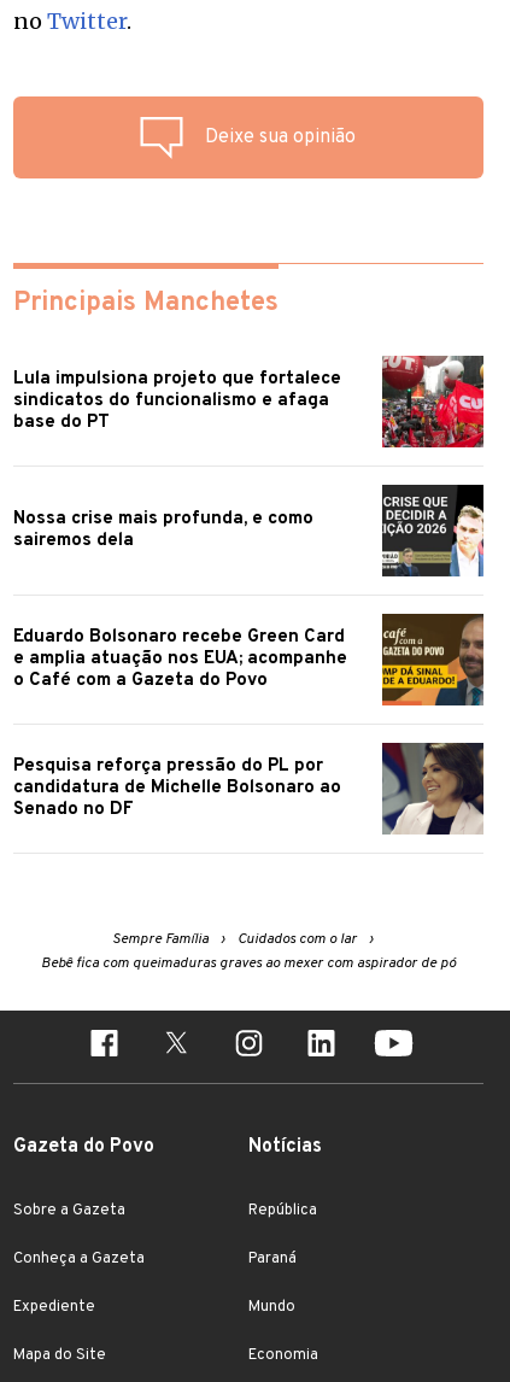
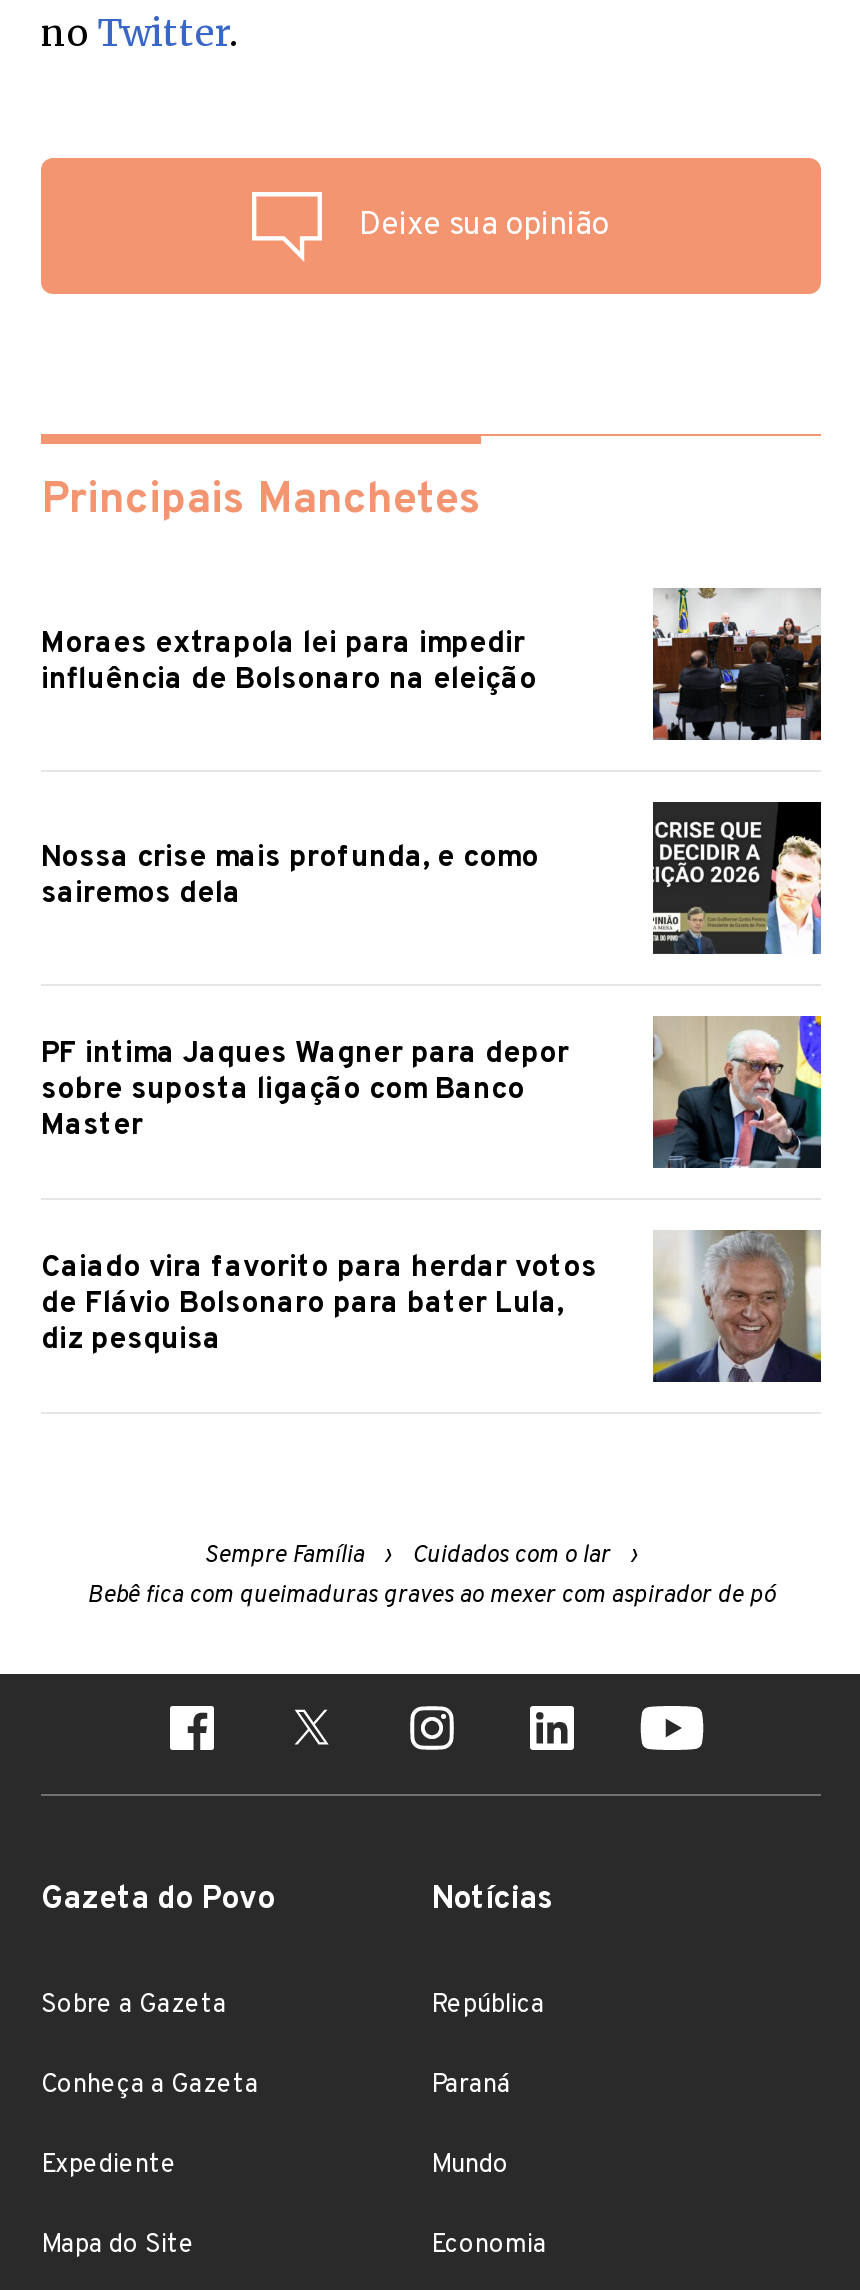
- [image]
+ [image]

- Lula impulsiona projeto que fortalece
- sindicatos do funcionalismo e afaga
- base do PT
+ Moraes extrapola lei para impedir
+ influência de Bolsonaro na eleição

- [image]
+ [image]

- Eduardo Bolsonaro recebe Green Card
- e amplia atuação nos EUA; acompanhe
- o Café com a Gazeta do Povo
+ PF intima Jaques Wagner para depor
+ sobre suposta ligação com Banco
+ Master

- [image]
- Pesquisa reforça pressão do PL por
- candidatura de Michelle Bolsonaro ao
- Senado no DF
+ [image]
+ Caiado vira favorito para herdar votos
+ de Flávio Bolsonaro para bater Lula,
+ diz pesquisa
